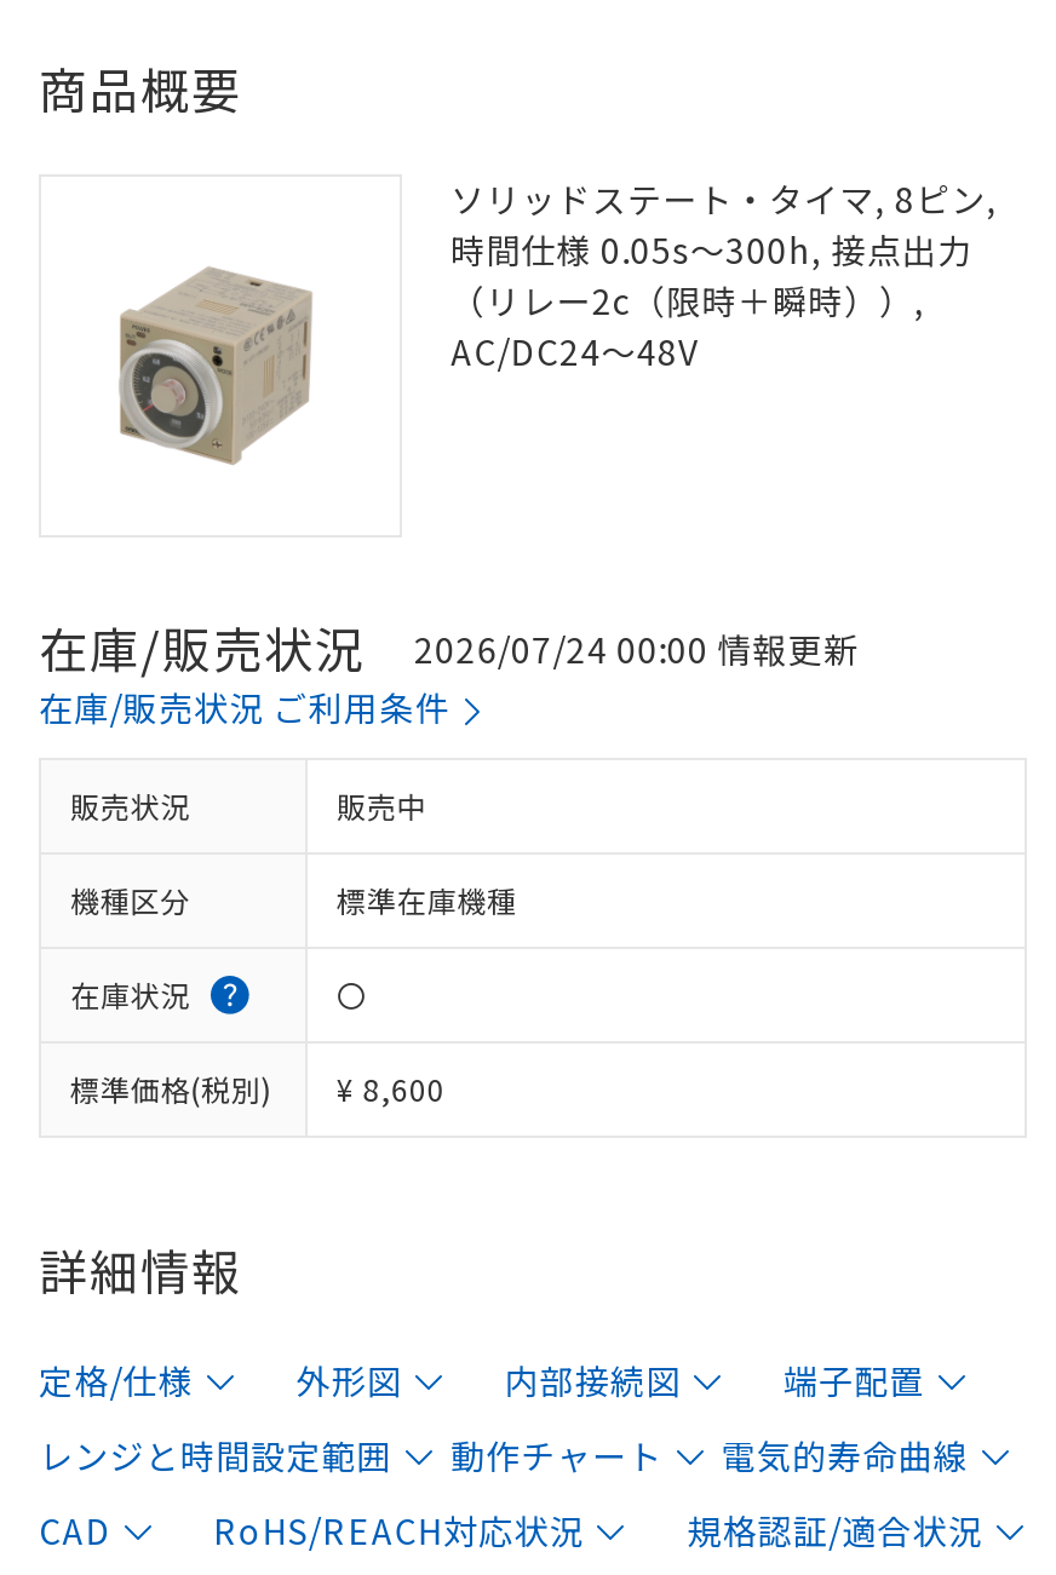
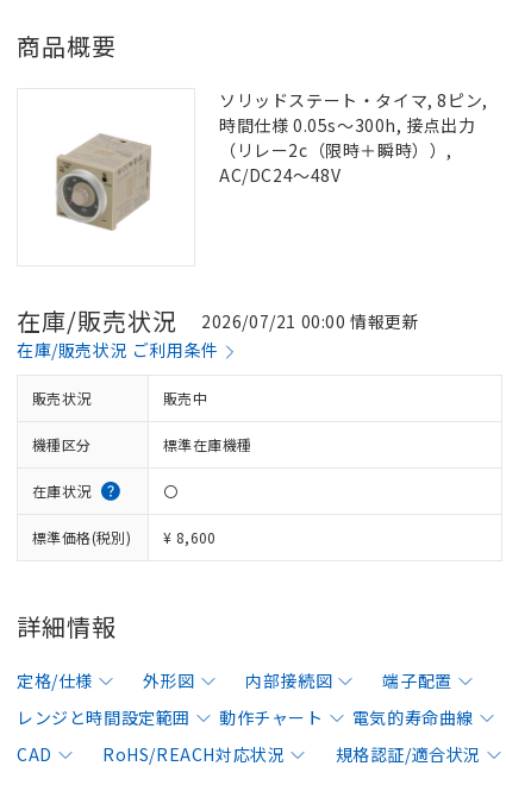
- 在庫/販売状況 2026/07/24 00:00 情報更新
+ 在庫/販売状況 2026/07/21 00:00 情報更新
